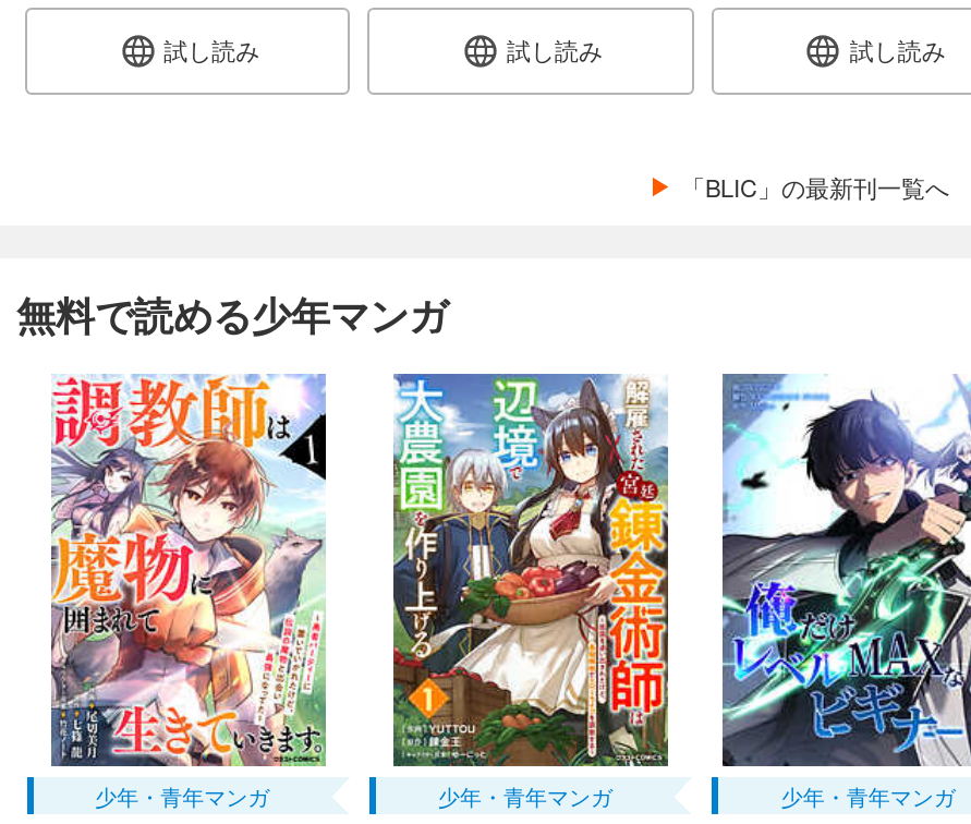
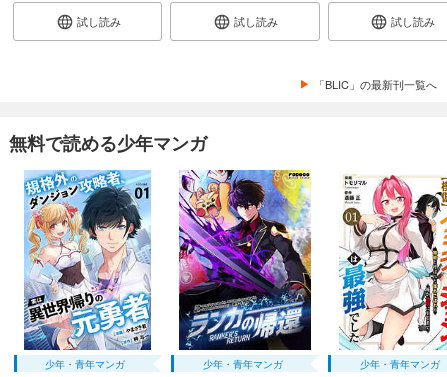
- [image]
+ [image]

- [image]
+ [image]

- [image]
+ [image]
